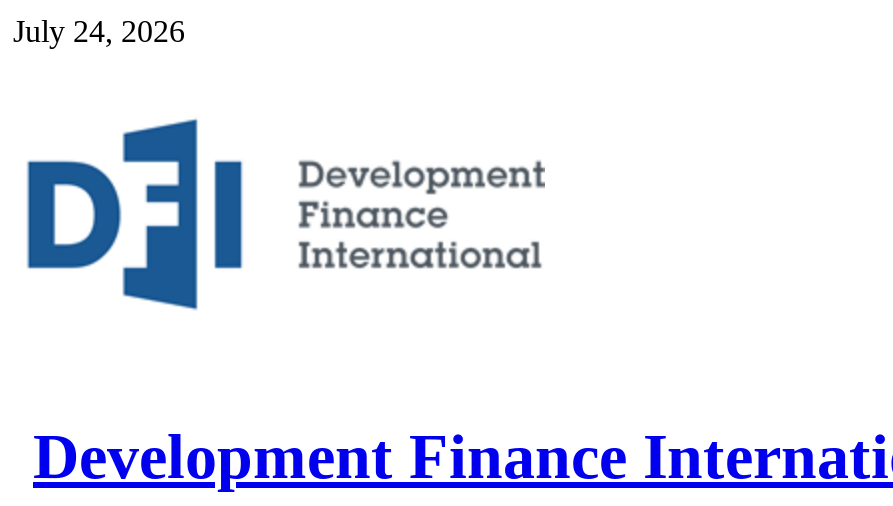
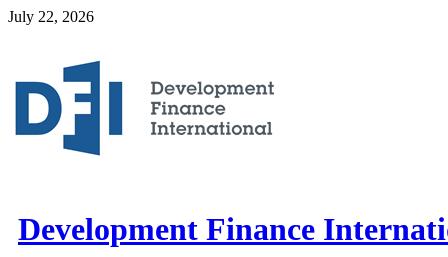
- July 24, 2026
+ July 22, 2026
